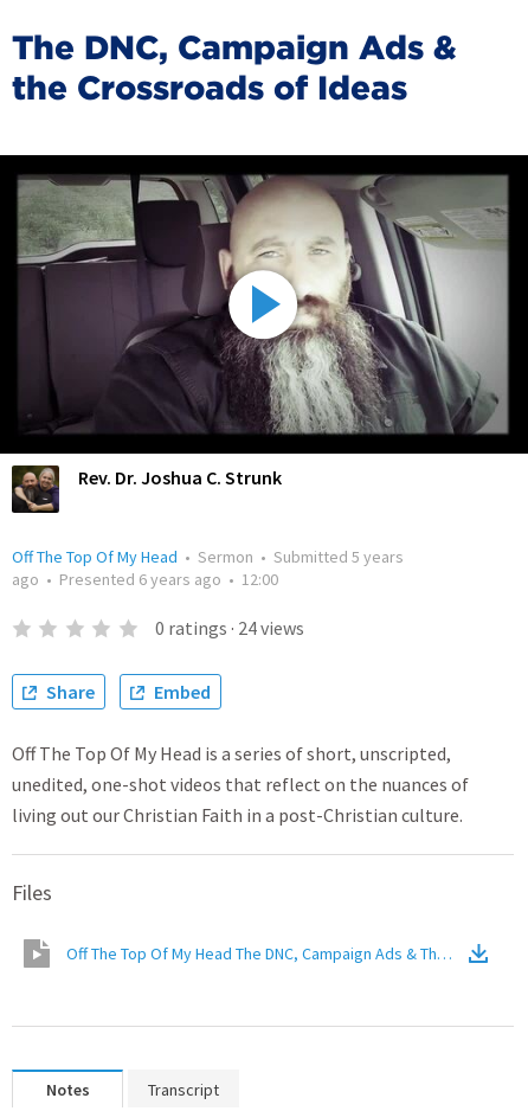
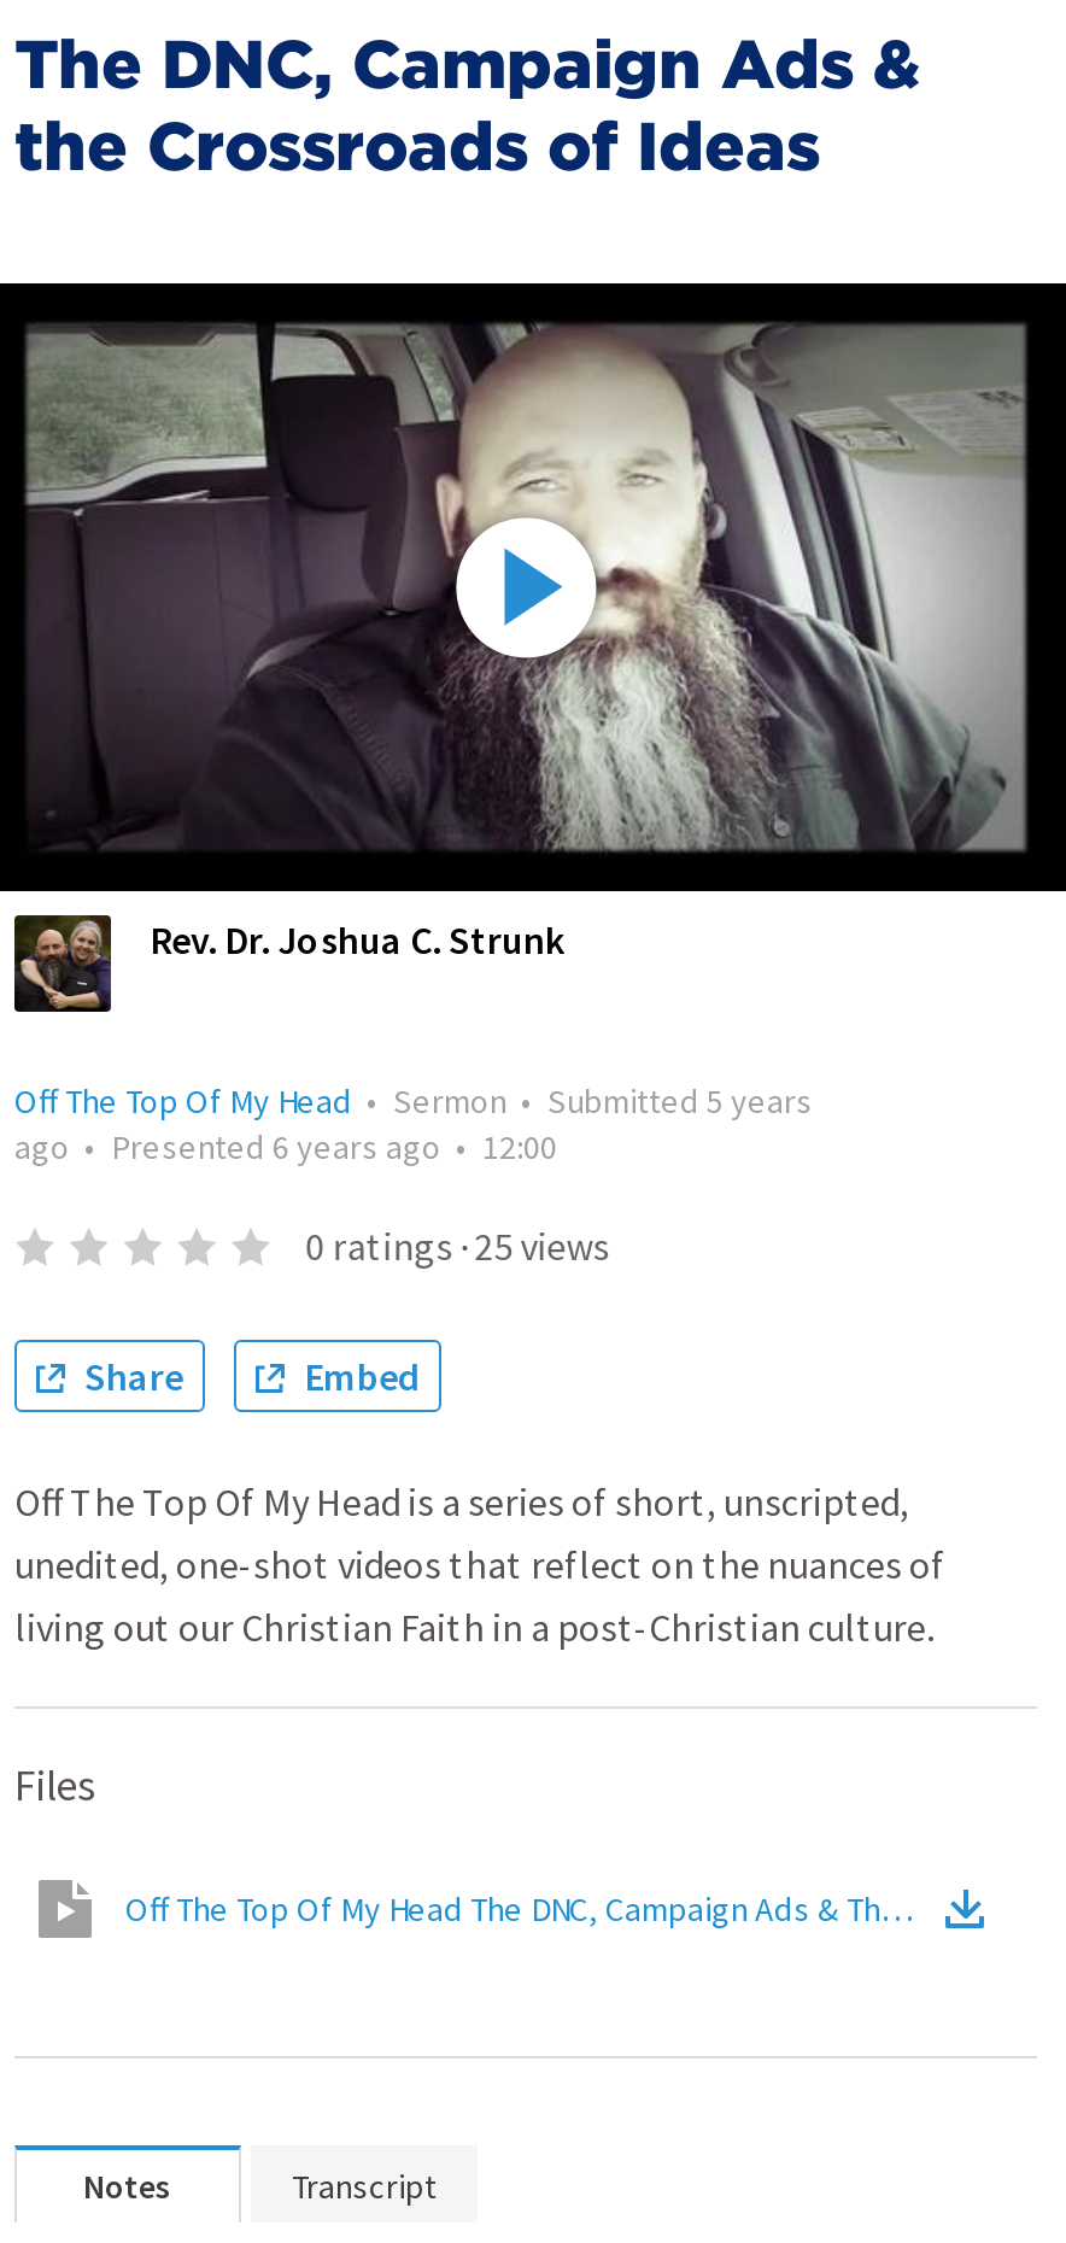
- 0 ratings · 24 views
+ 0 ratings · 25 views
